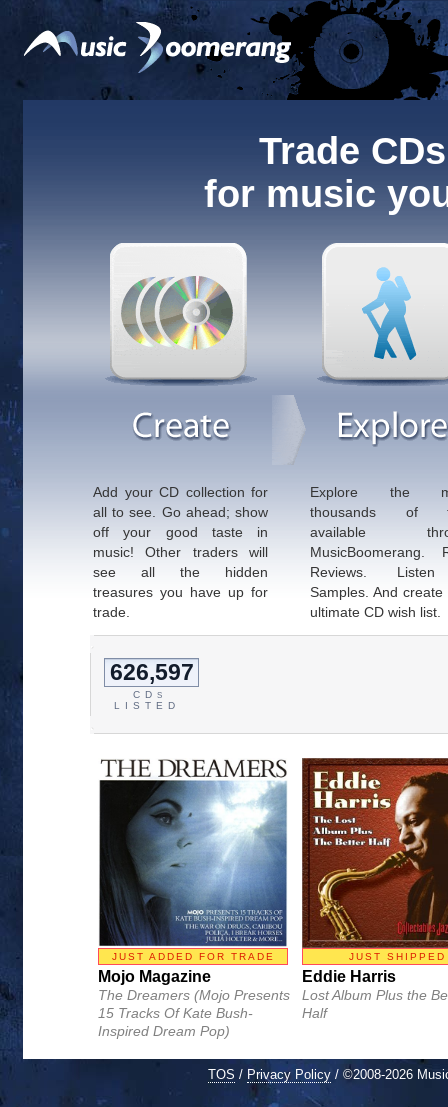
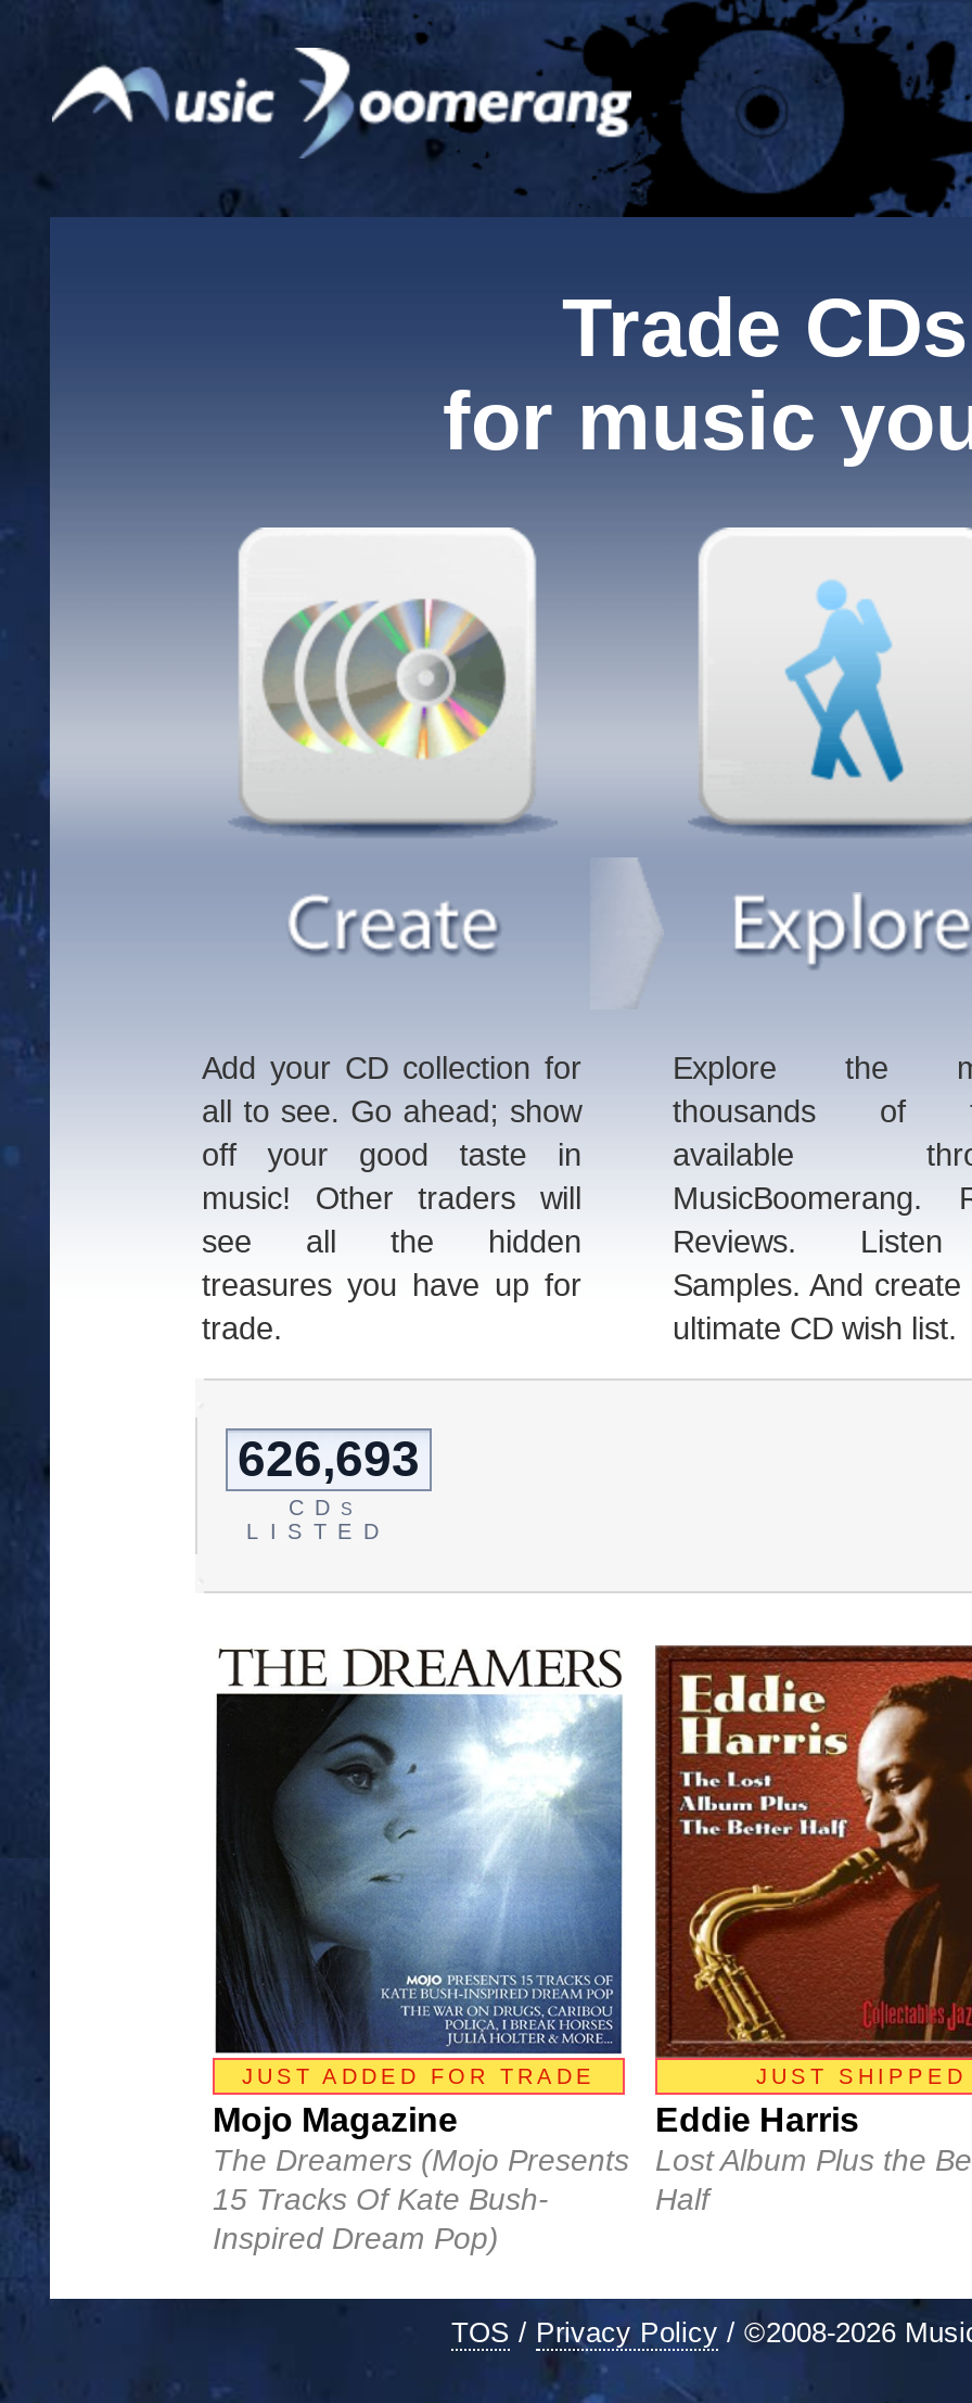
- 626,597
+ 626,693
